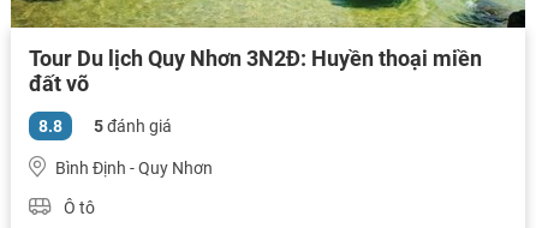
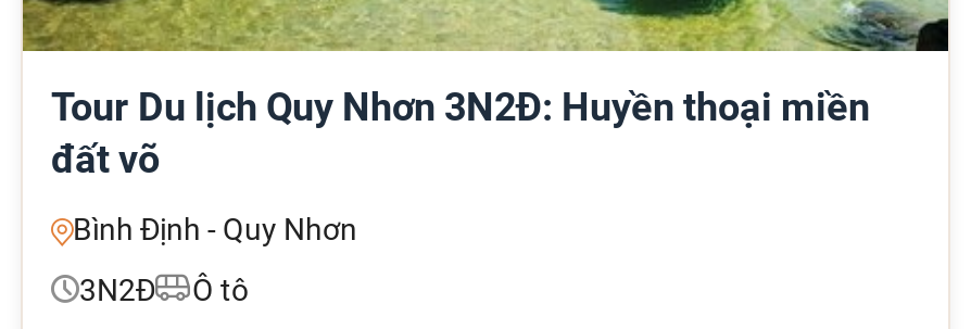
- 8.8
- 5 đánh giá

+ 3N2Đ
